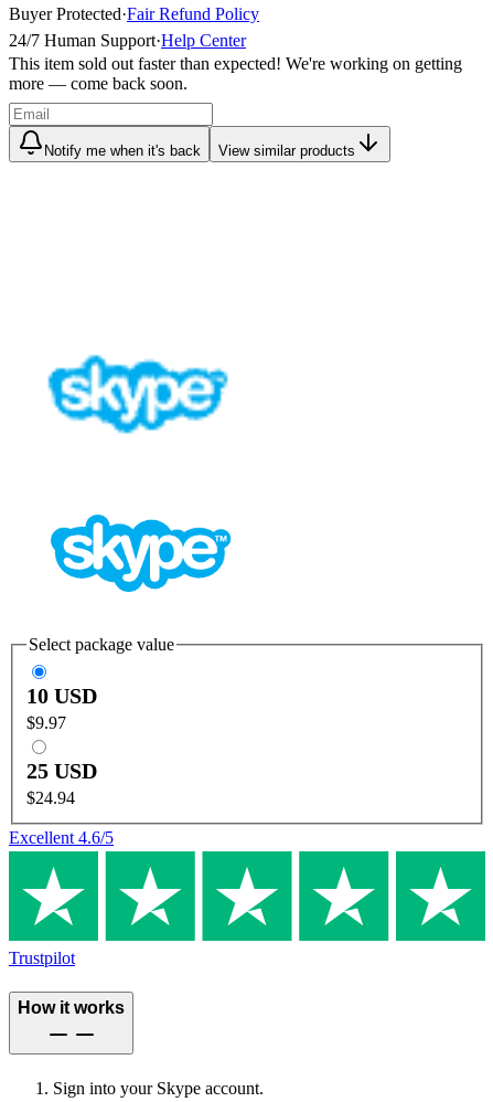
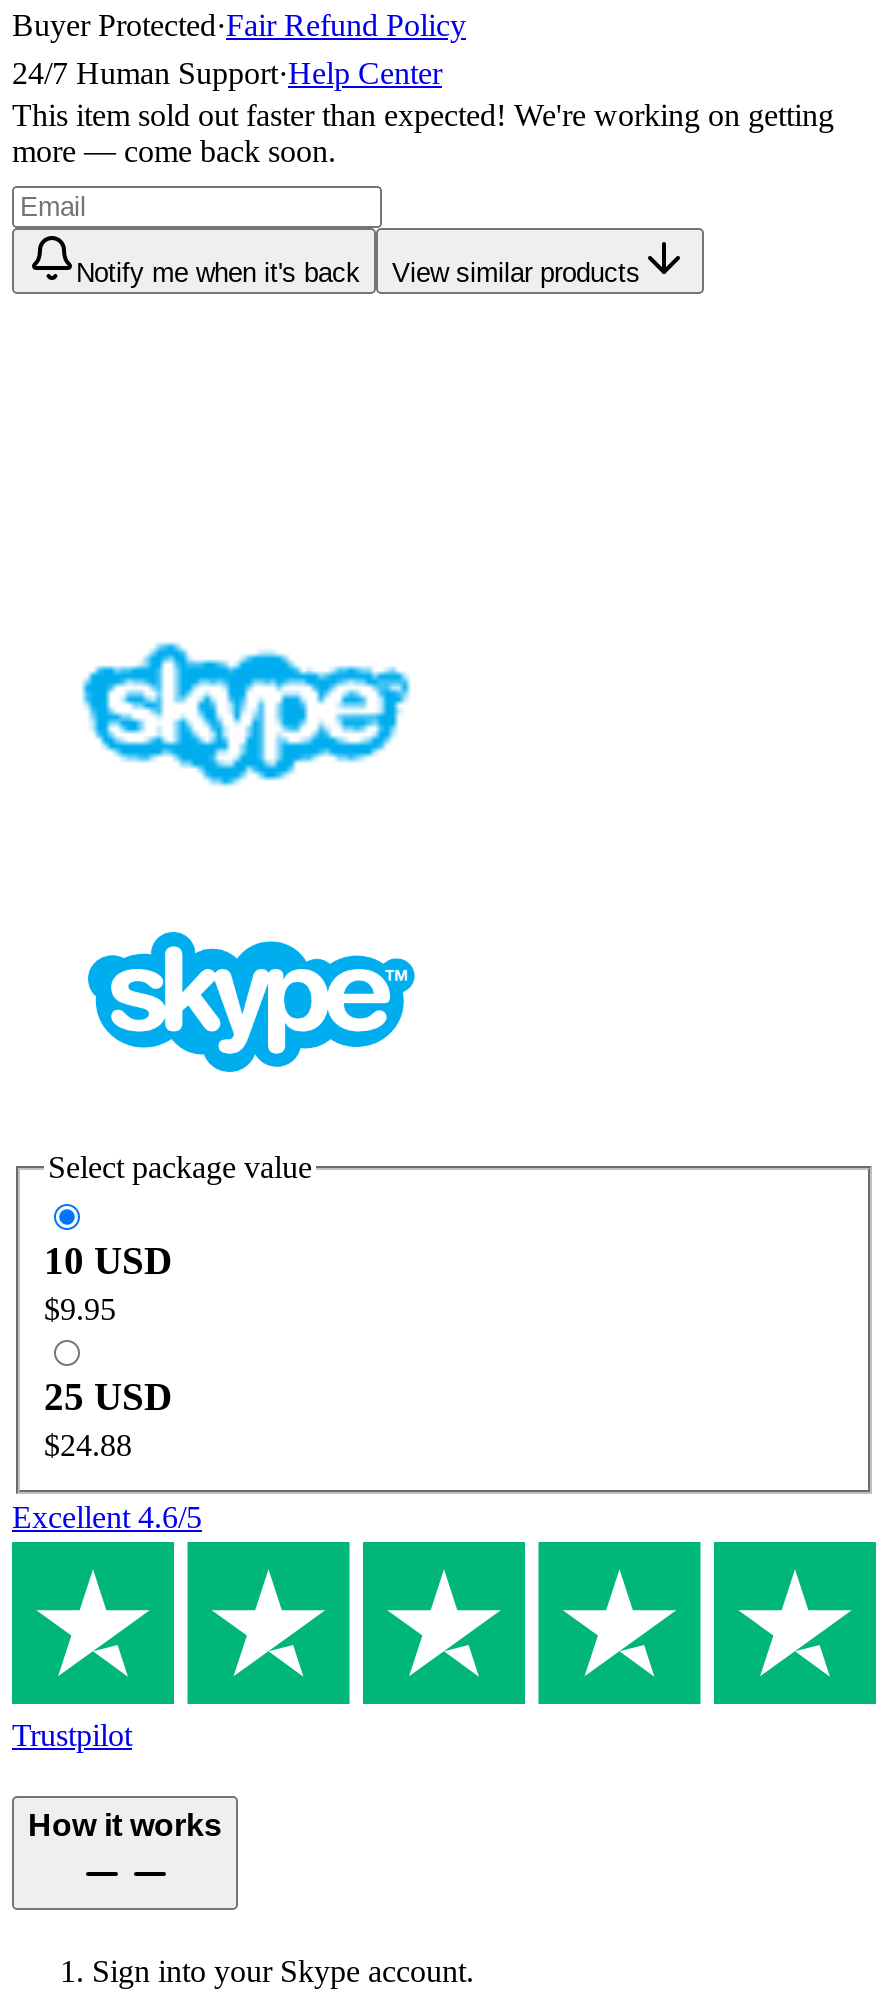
- $9.97
+ $9.95

- $24.94
+ $24.88
